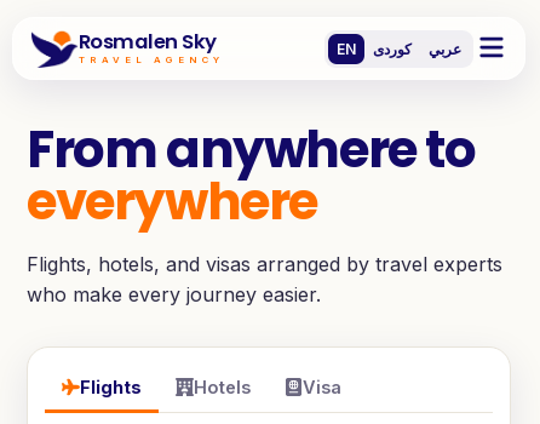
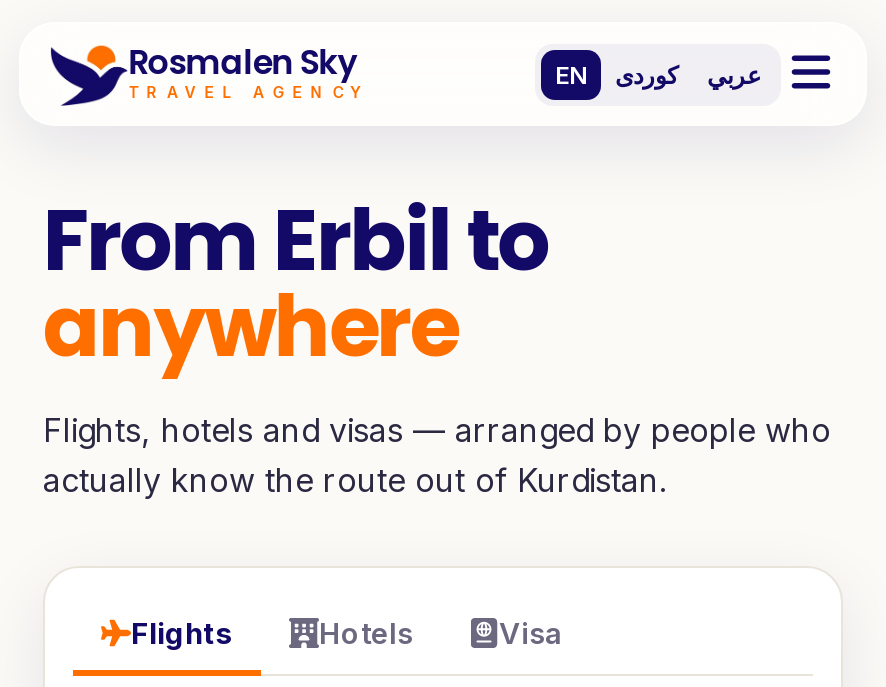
- From anywhere to
- everywhere
- Flights, hotels, and visas arranged by travel experts
- who make every journey easier.
+ From Erbil to
+ anywhere
+ Flights, hotels and visas — arranged by people who
+ actually know the route out of Kurdistan.
